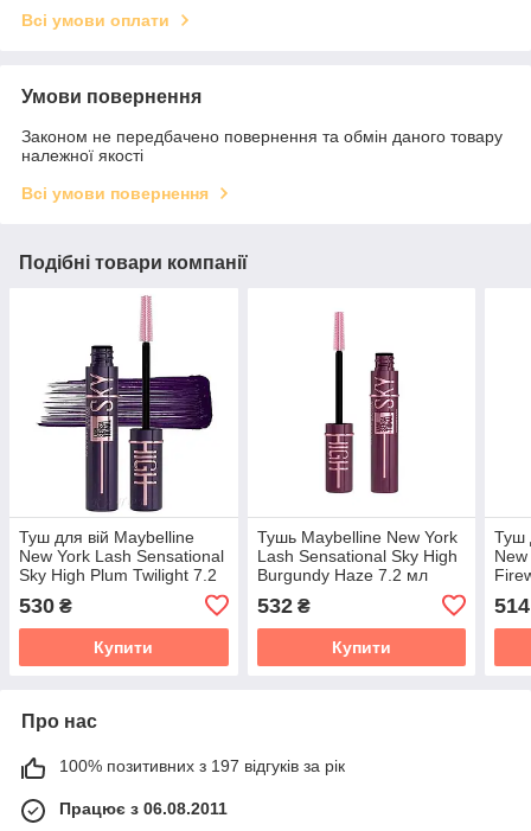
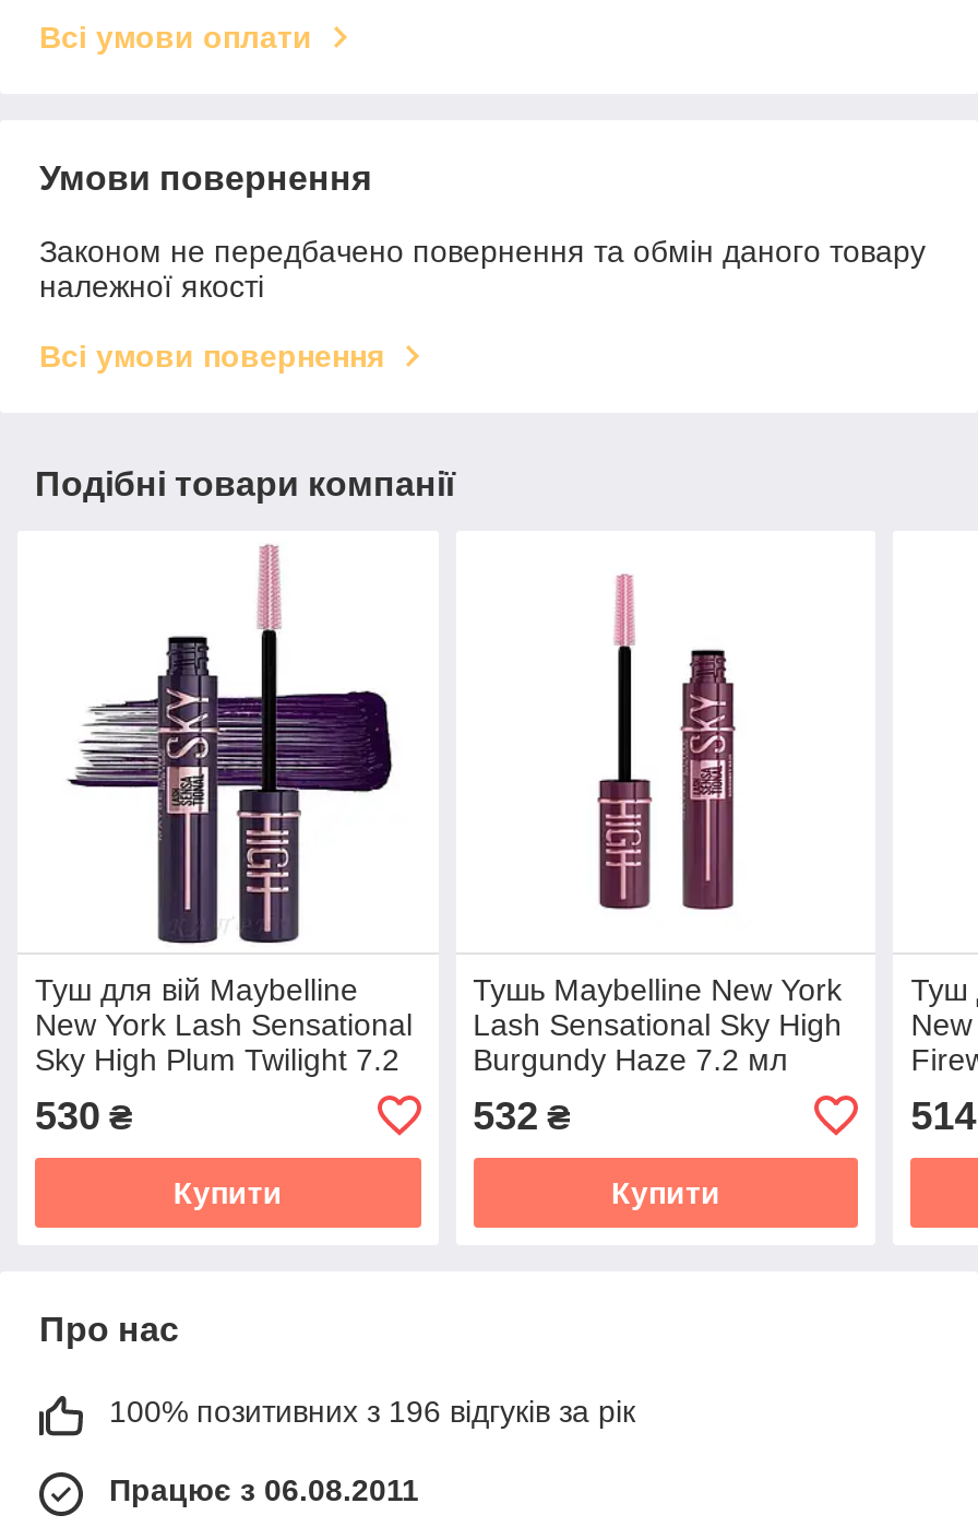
- 100% позитивних з 197 відгуків за рік
+ 100% позитивних з 196 відгуків за рік
